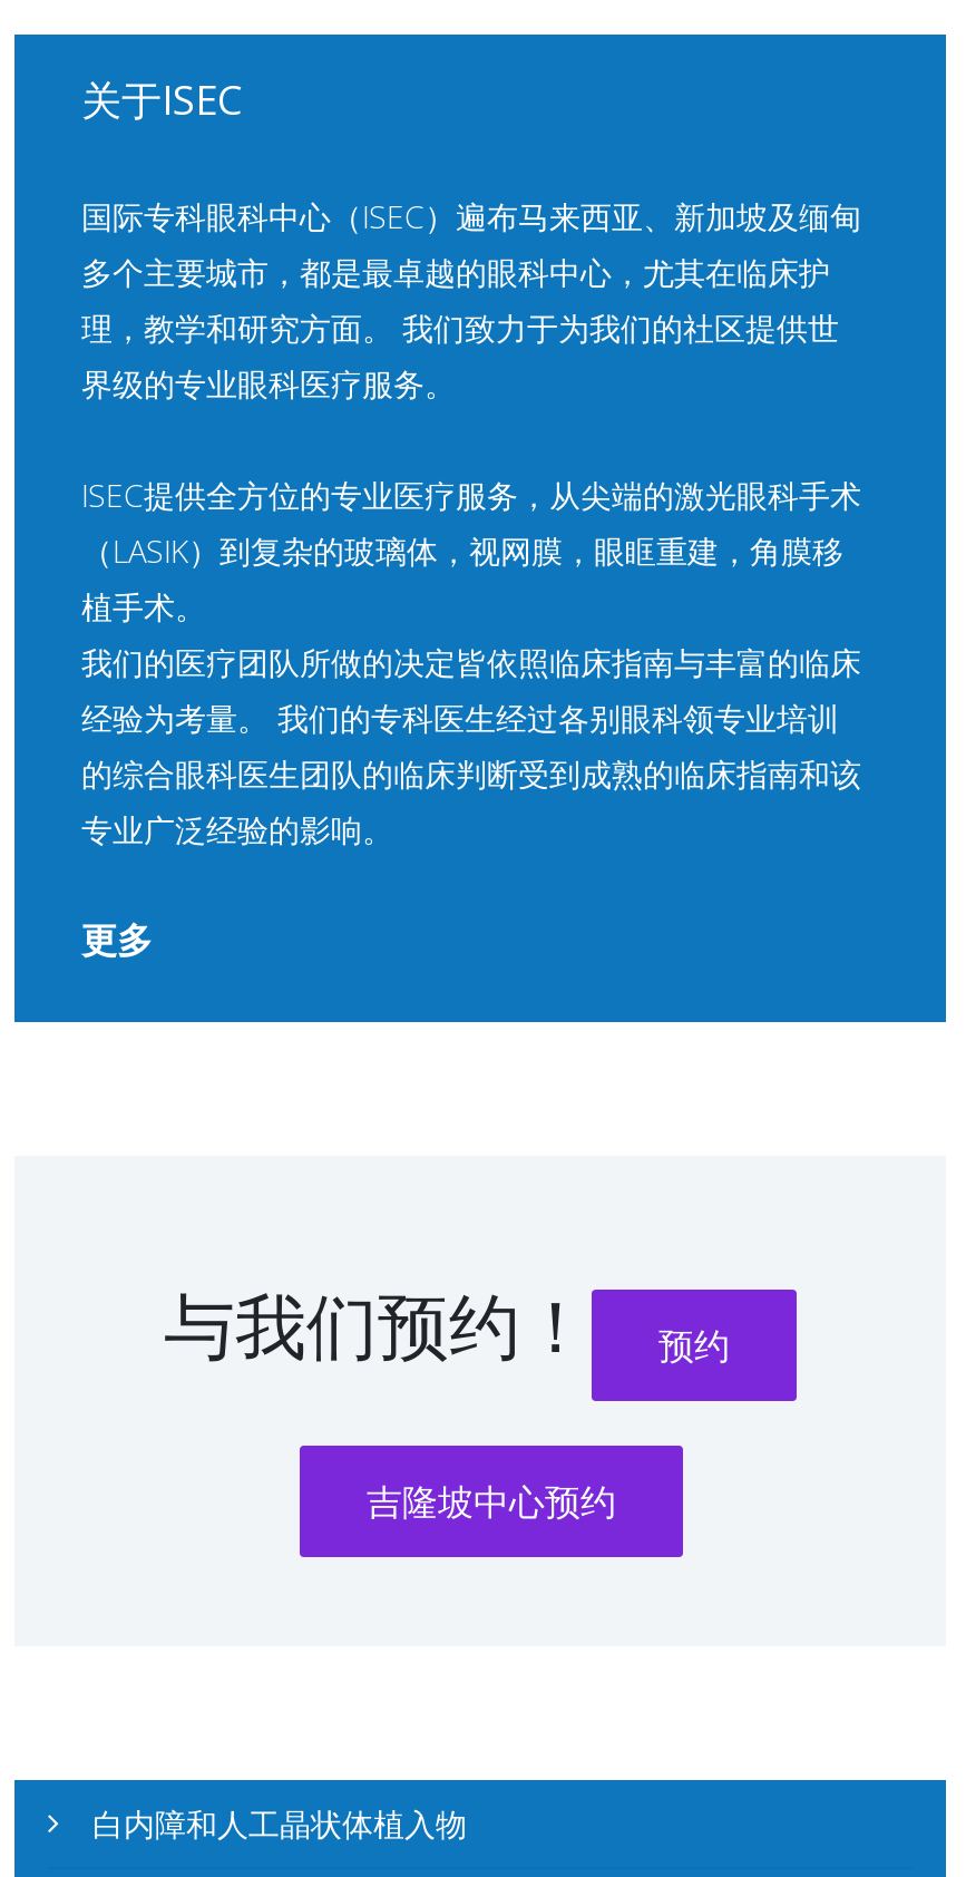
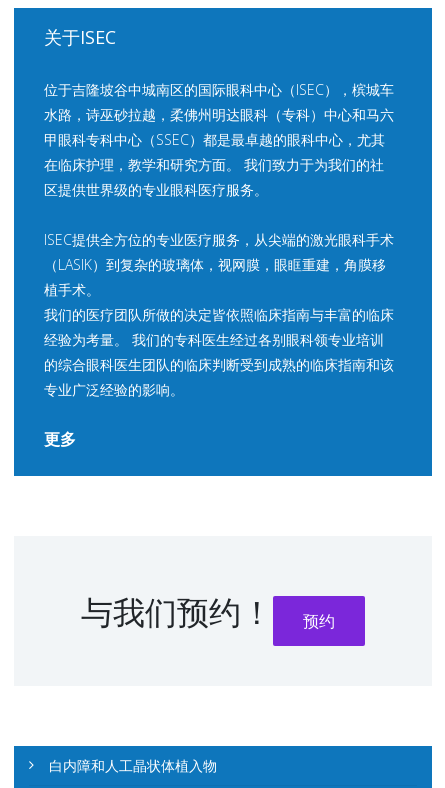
- 国际专科眼科中心（ISEC）遍布马来西亚、新加坡及缅甸
- 多个主要城市，都是最卓越的眼科中心，尤其在临床护
- 理，教学和研究方面。 我们致力于为我们的社区提供世
- 界级的专业眼科医疗服务。
+ 位于吉隆坡谷中城南区的国际眼科中心（ISEC），槟城车
+ 水路，诗巫砂拉越，柔佛州明达眼科（专科）中心和马六
+ 甲眼科专科中心（SSEC）都是最卓越的眼科中心，尤其
+ 在临床护理，教学和研究方面。 我们致力于为我们的社
+ 区提供世界级的专业眼科医疗服务。

moved down: ISEC提供全方位的专业医疗服务，从尖端的激光眼科手术 | （LASIK）到复杂的玻璃体，视网膜，眼眶重建，角膜移 | 植手术。 | ... | 与我们预约！ | 预约

- 吉隆坡中心预约
